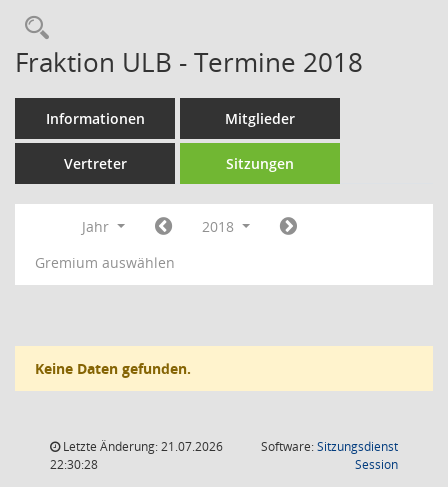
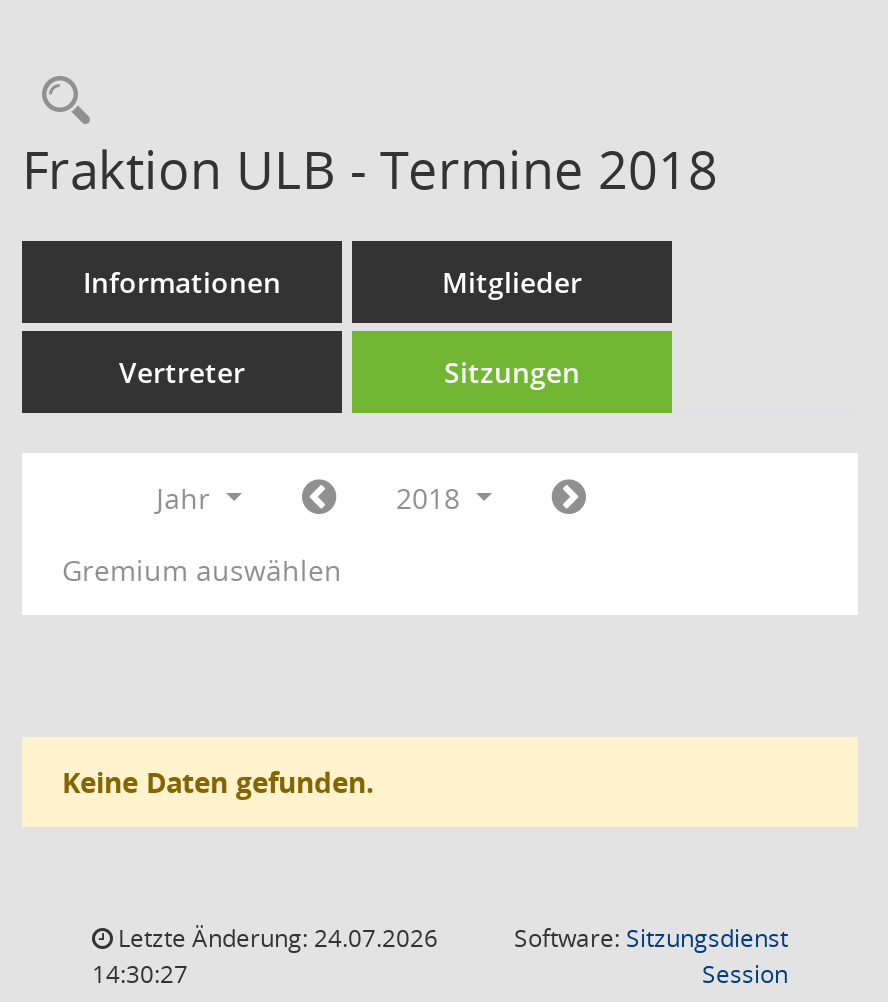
- Letzte Änderung: 21.07.2026
+ Letzte Änderung: 24.07.2026

- 22:30:28
+ 14:30:27
